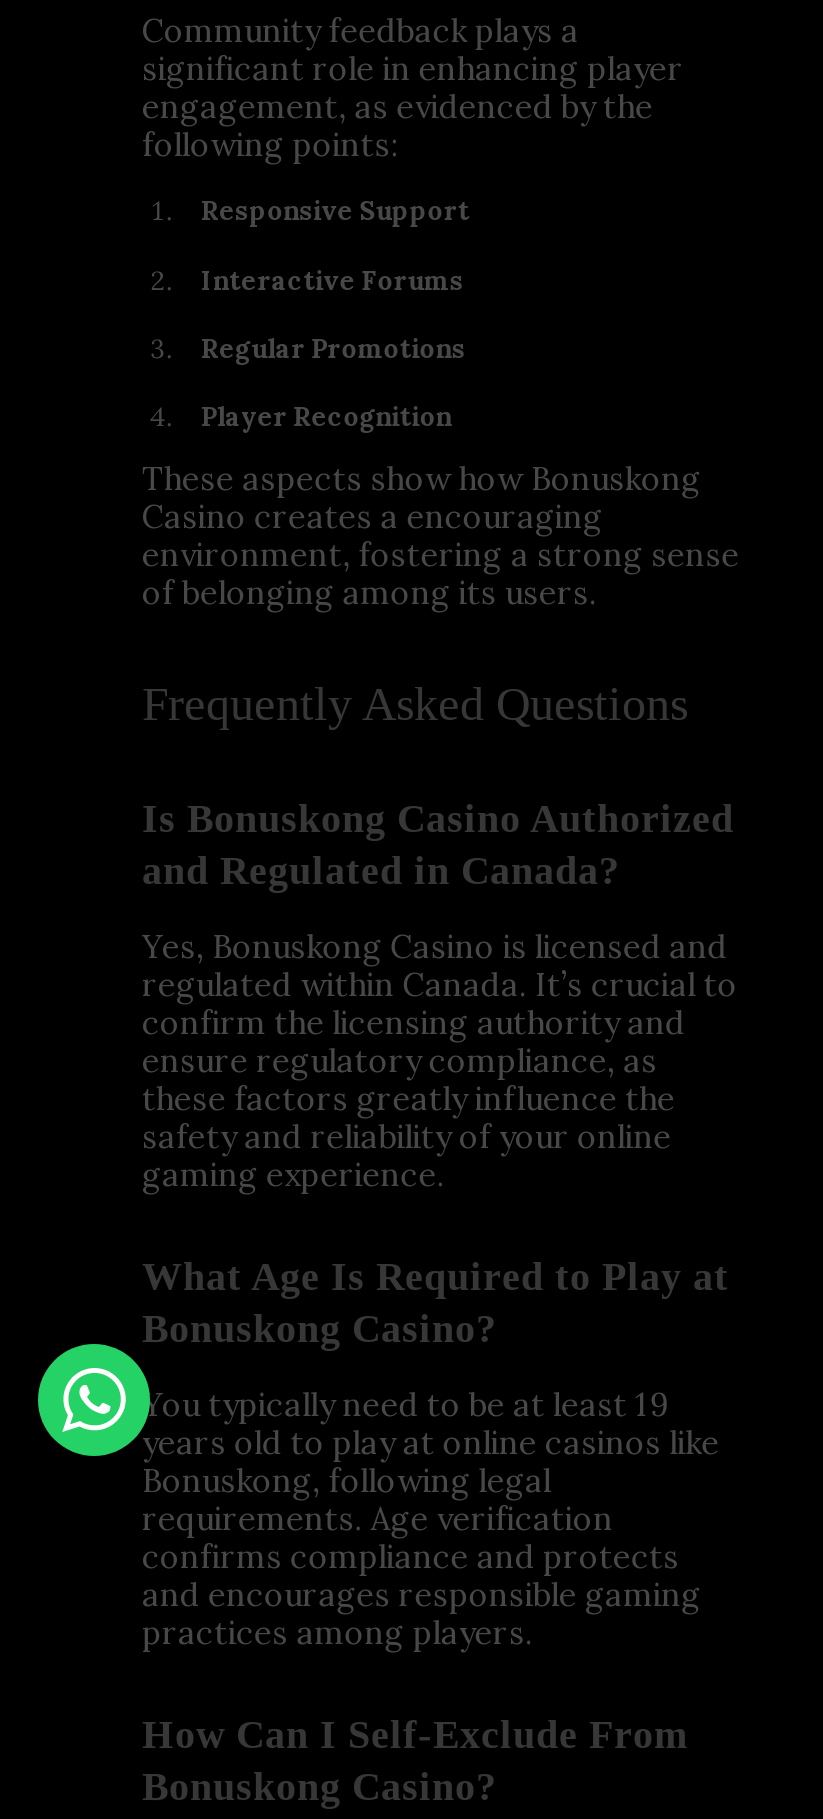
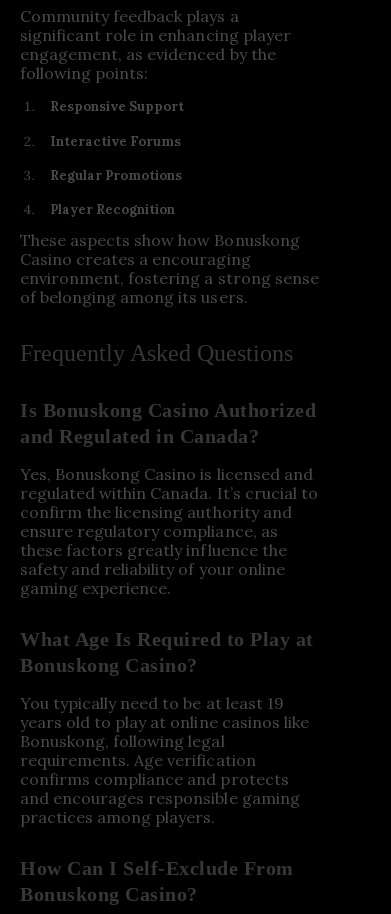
- [image]
